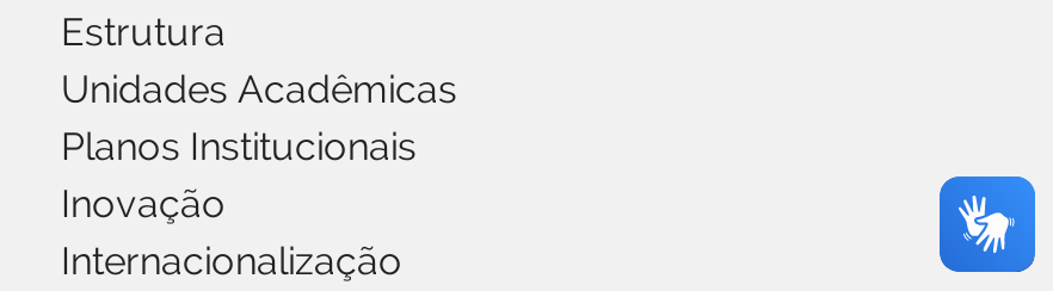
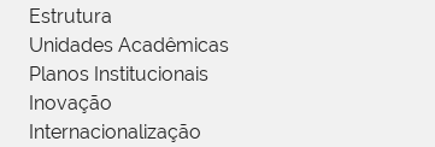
- [image]
